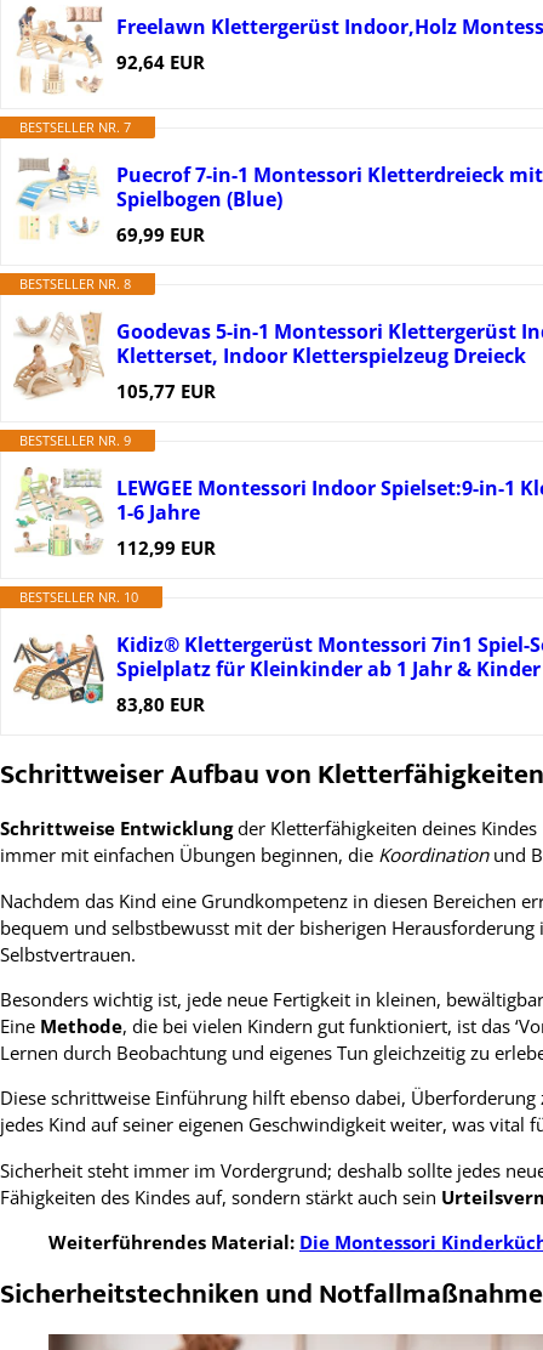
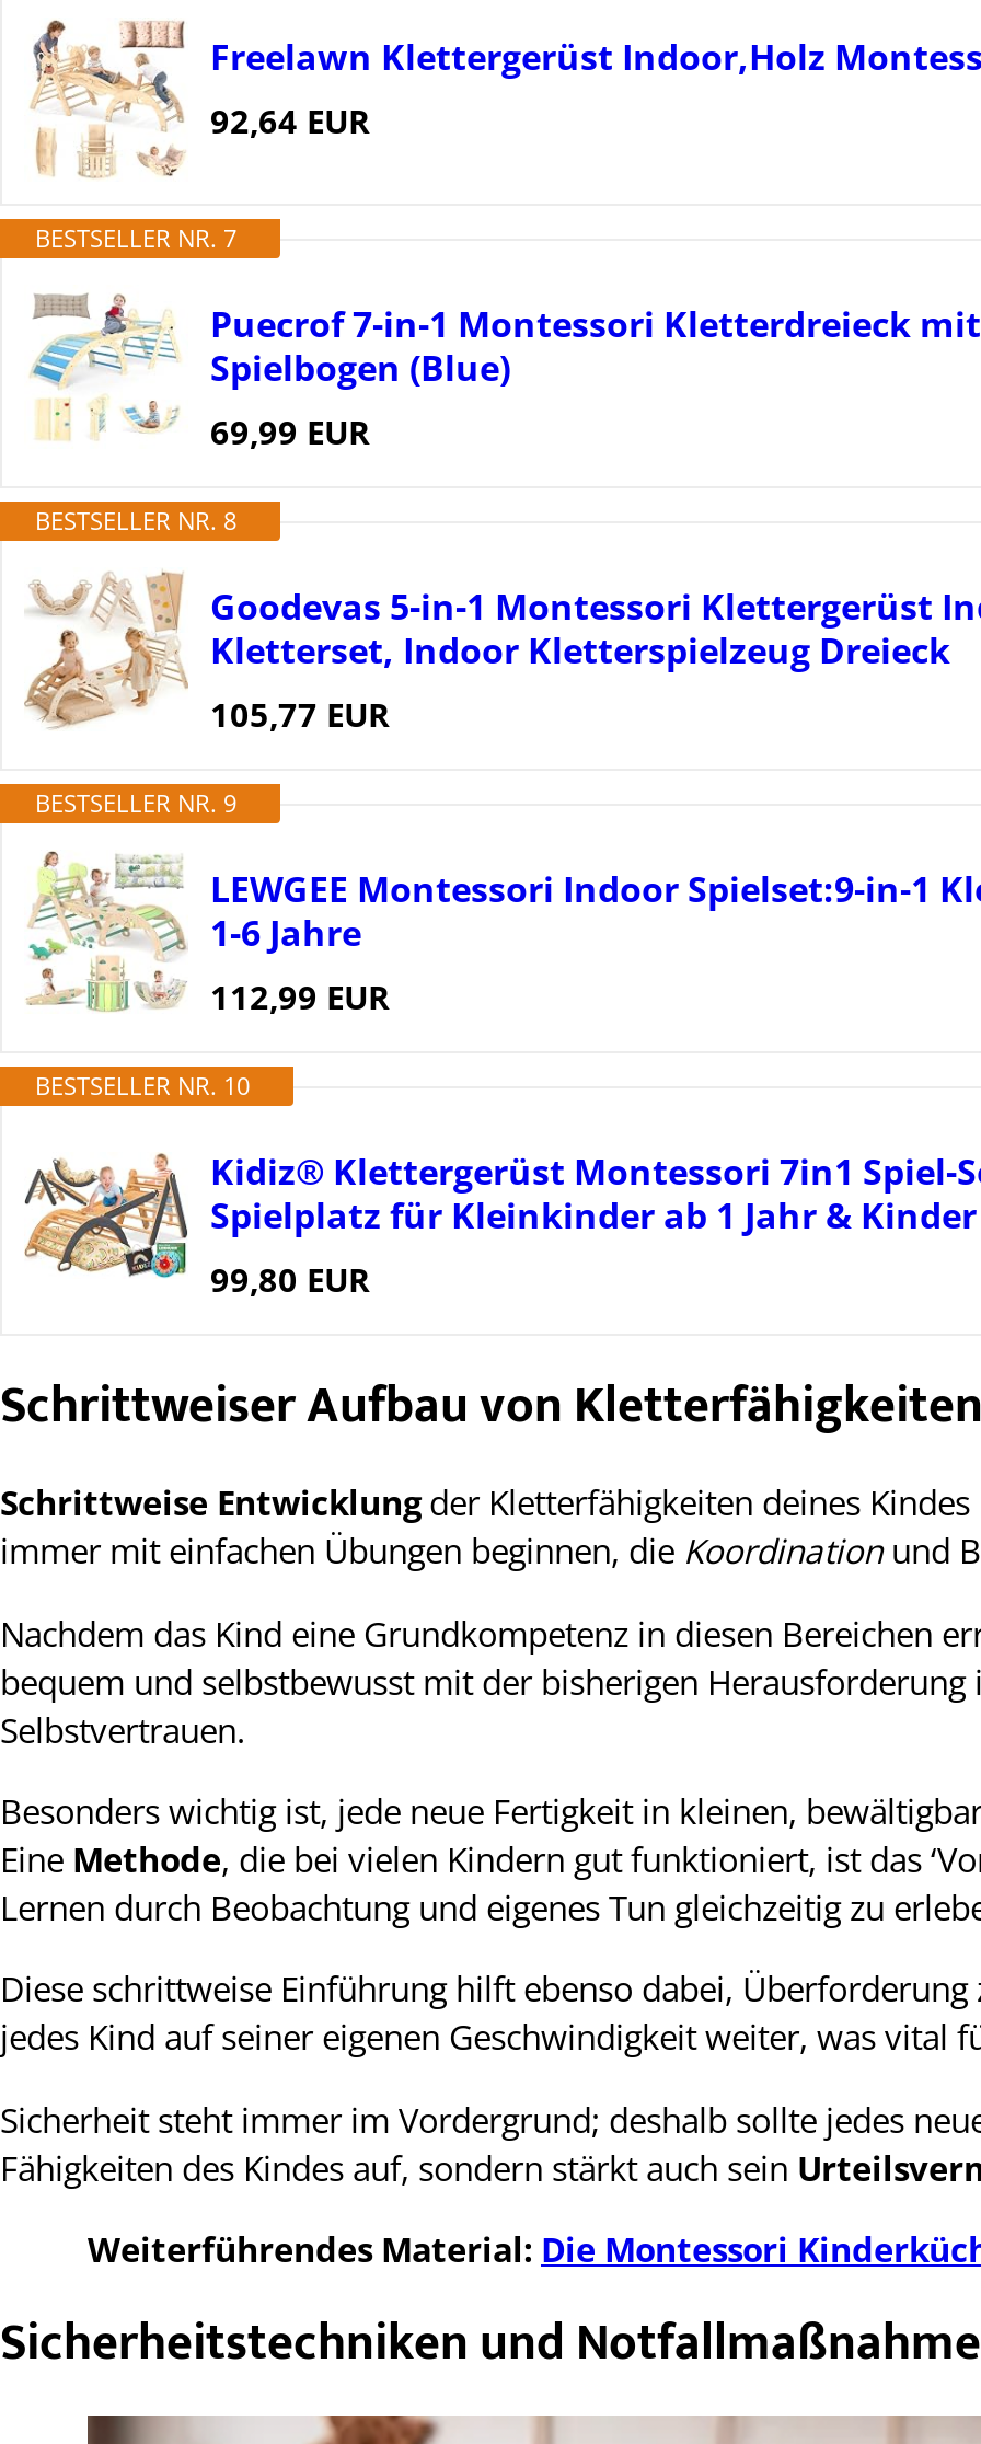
- 83,80 EUR
+ 99,80 EUR
